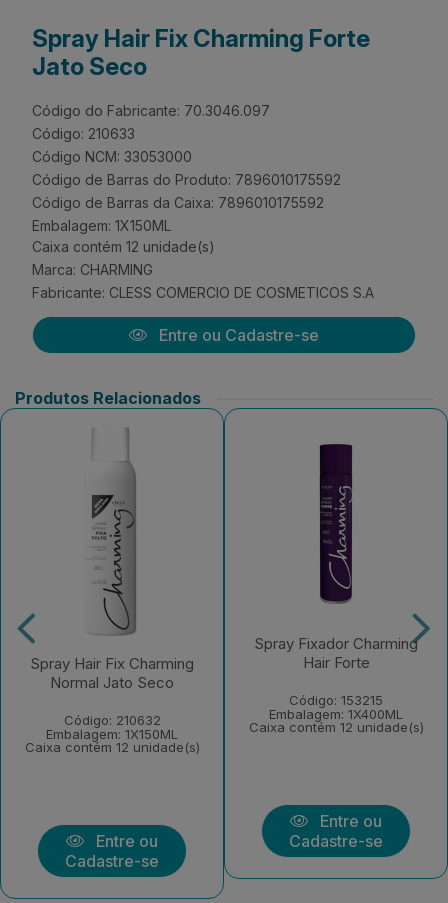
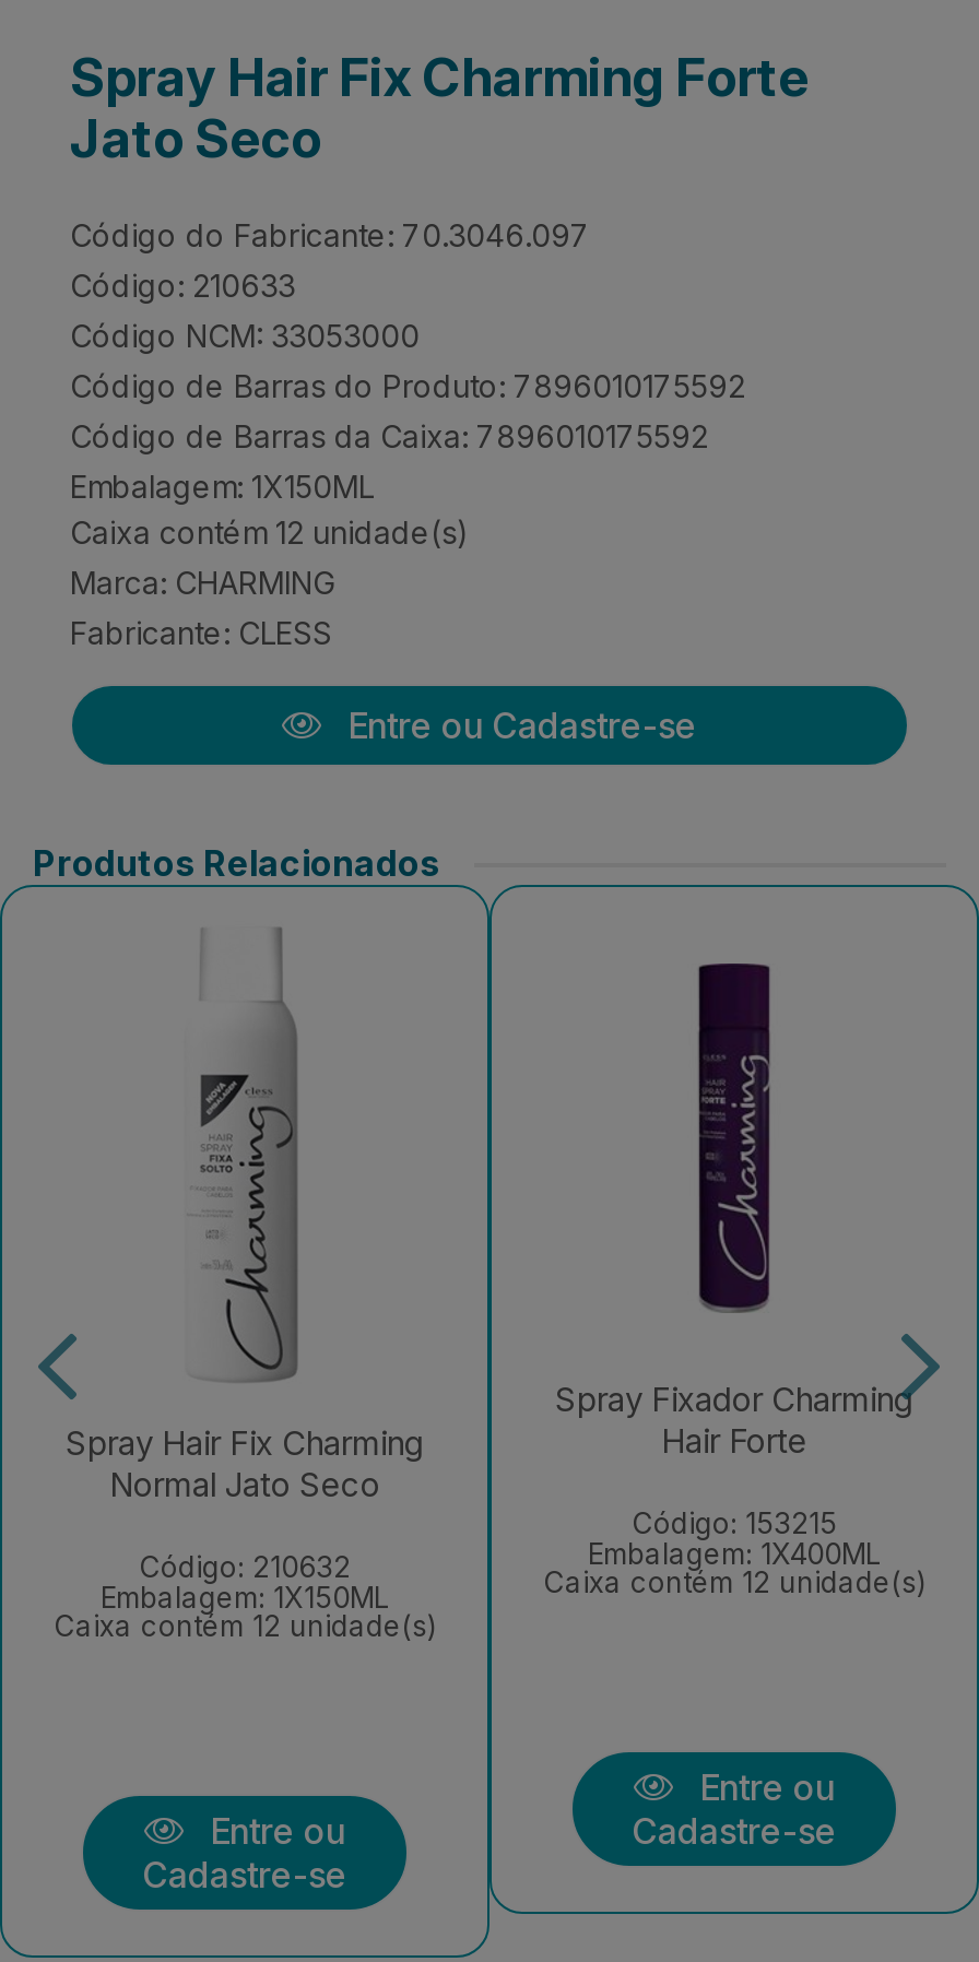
- Fabricante: CLESS COMERCIO DE COSMETICOS S.A
+ Fabricante: CLESS
